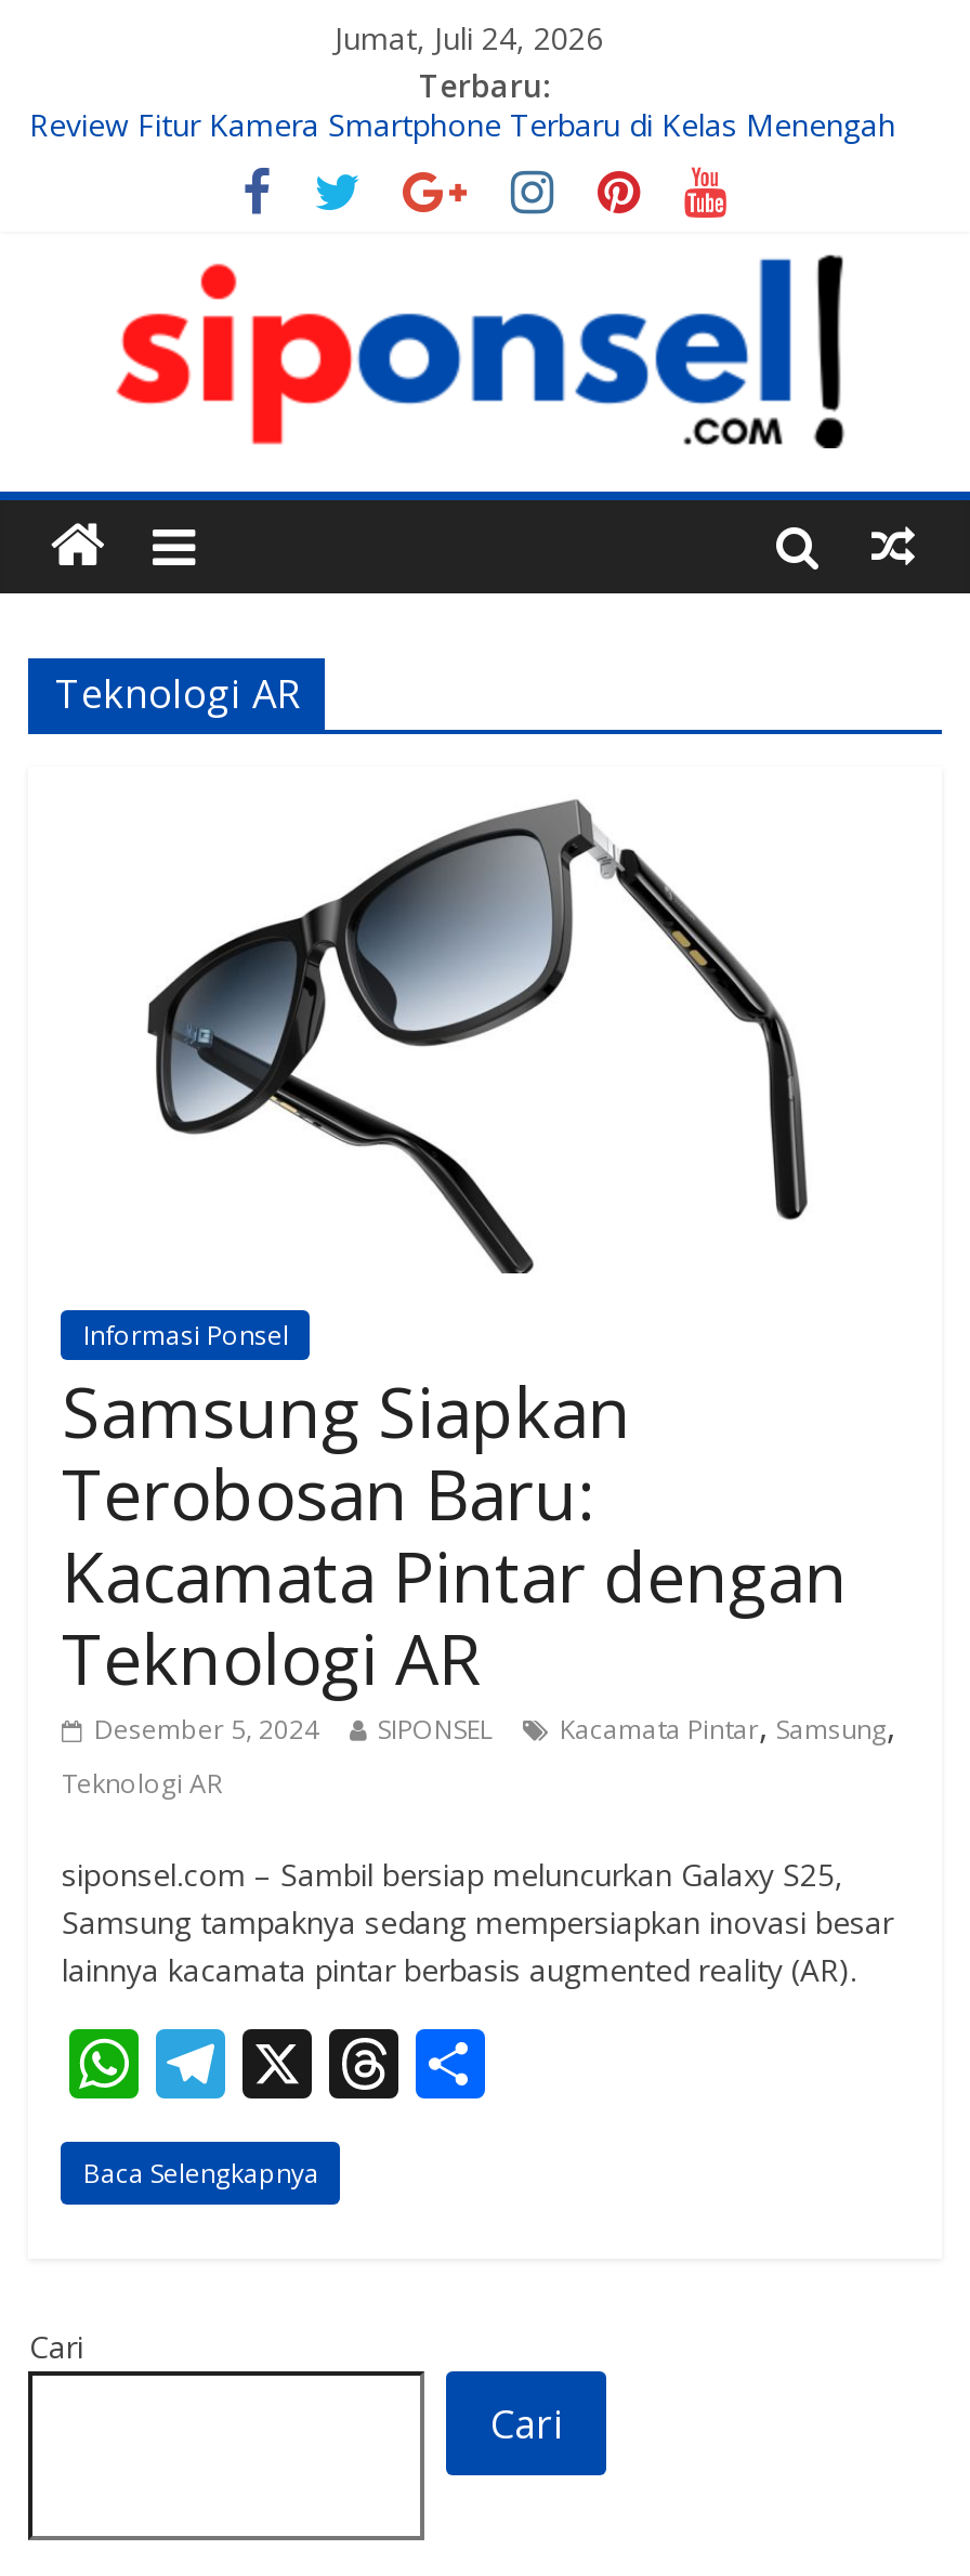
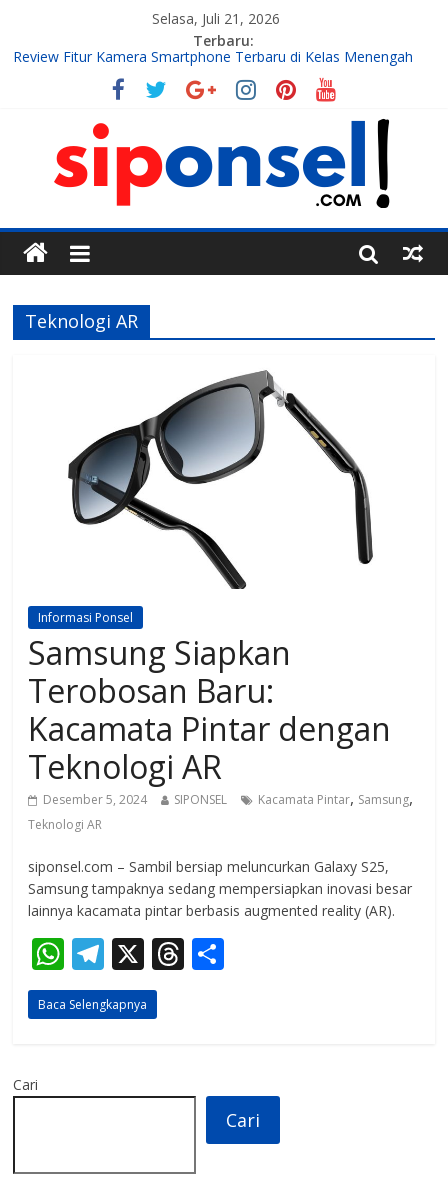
- Jumat, Juli 24, 2026
+ Selasa, Juli 21, 2026
